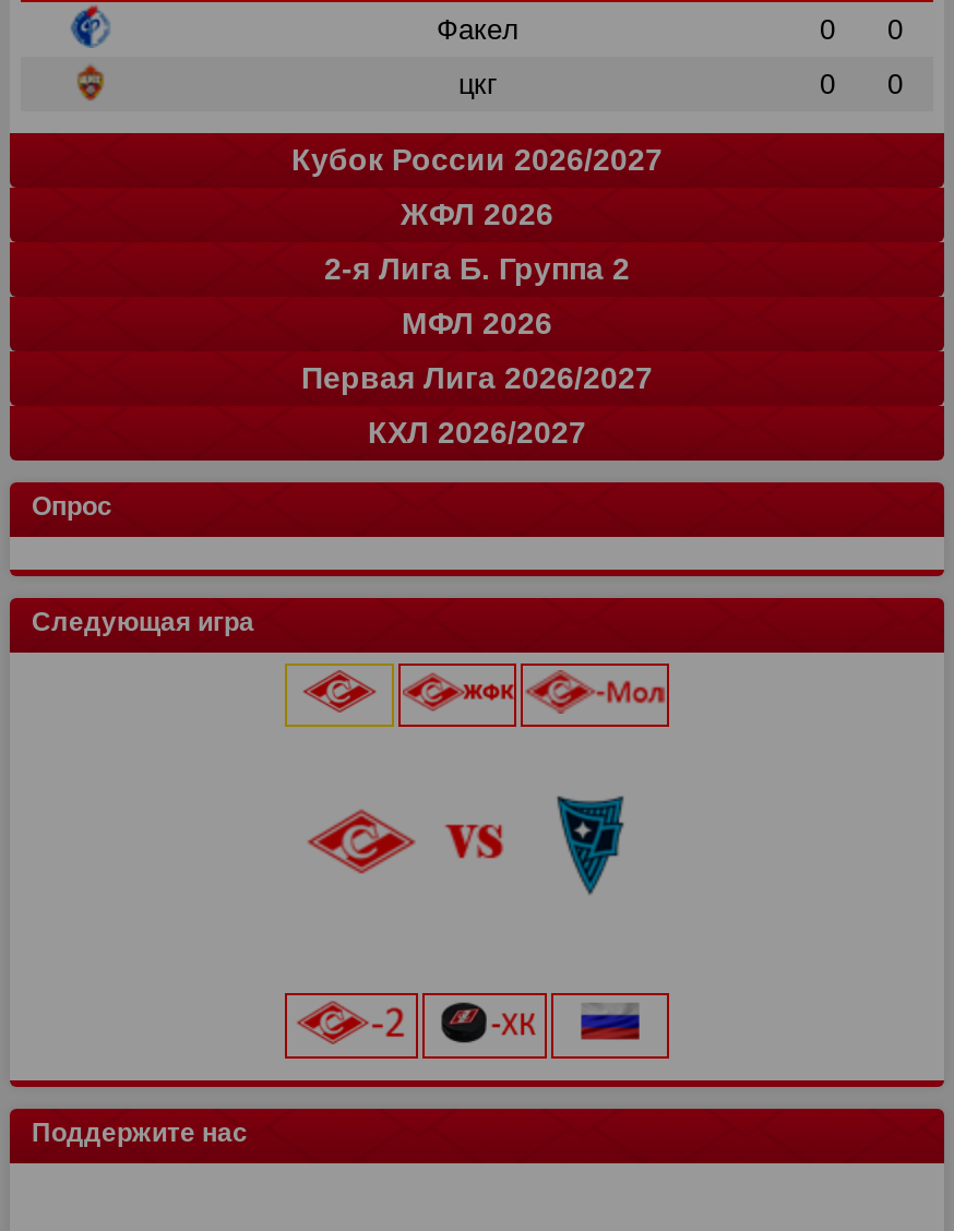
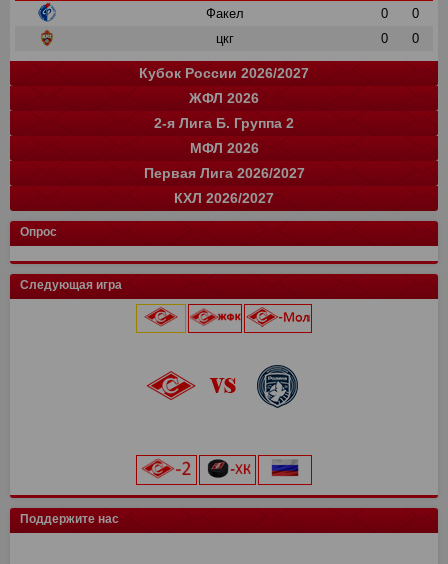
- [image]
+ [image]
